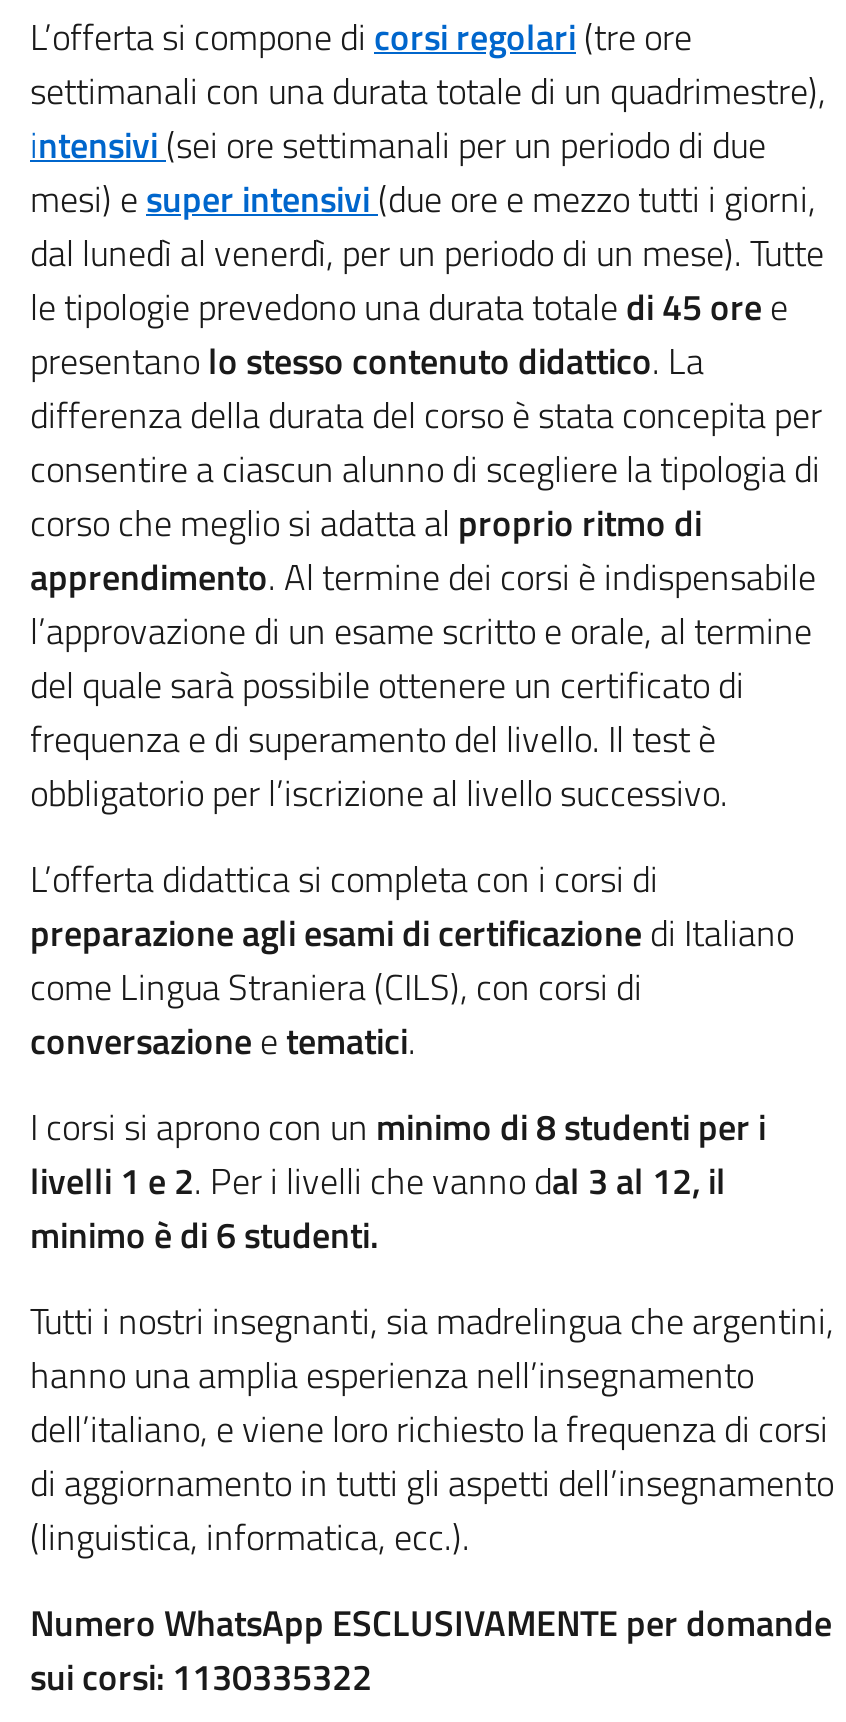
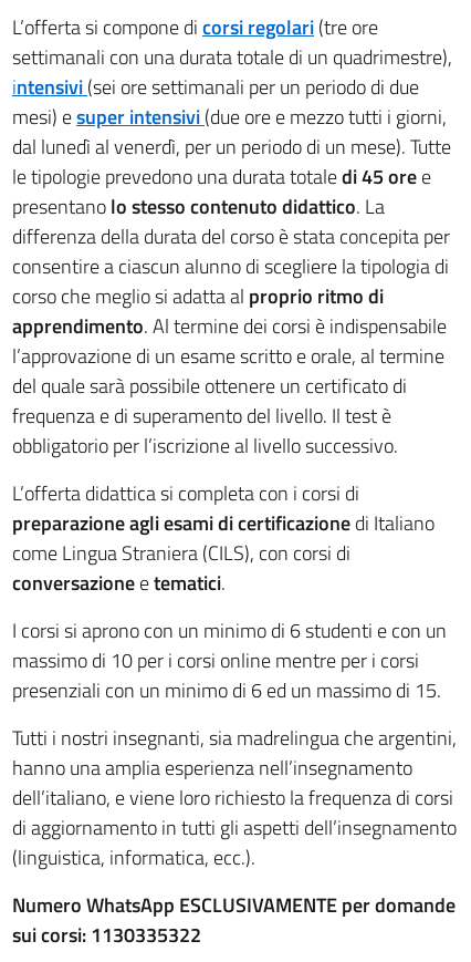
- I corsi si aprono con un minimo di 8 studenti per i
- livelli 1 e 2. Per i livelli che vanno dal 3 al 12, il
- minimo è di 6 studenti.
+ I corsi si aprono con un minimo di 6 studenti e con un
+ massimo di 10 per i corsi online mentre per i corsi
+ presenziali con un minimo di 6 ed un massimo di 15.
